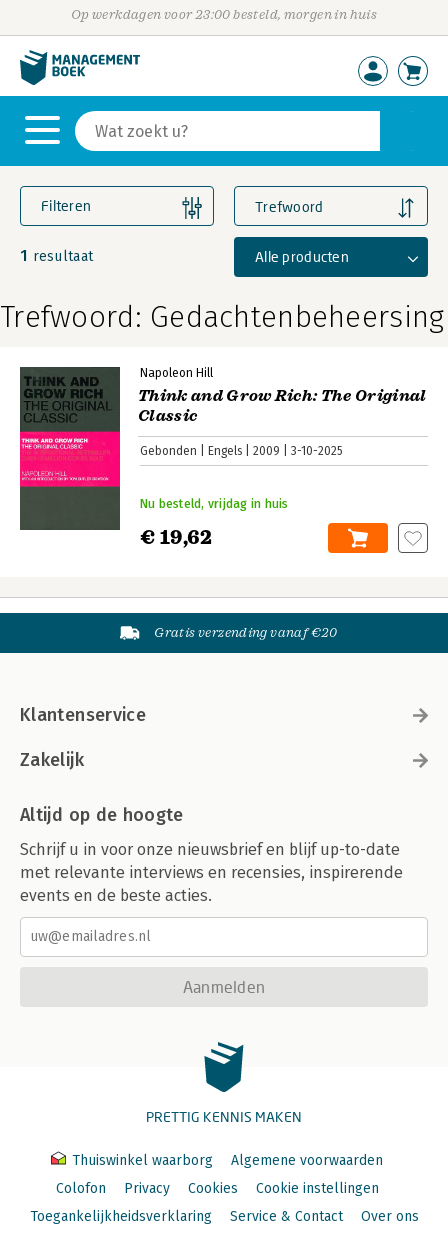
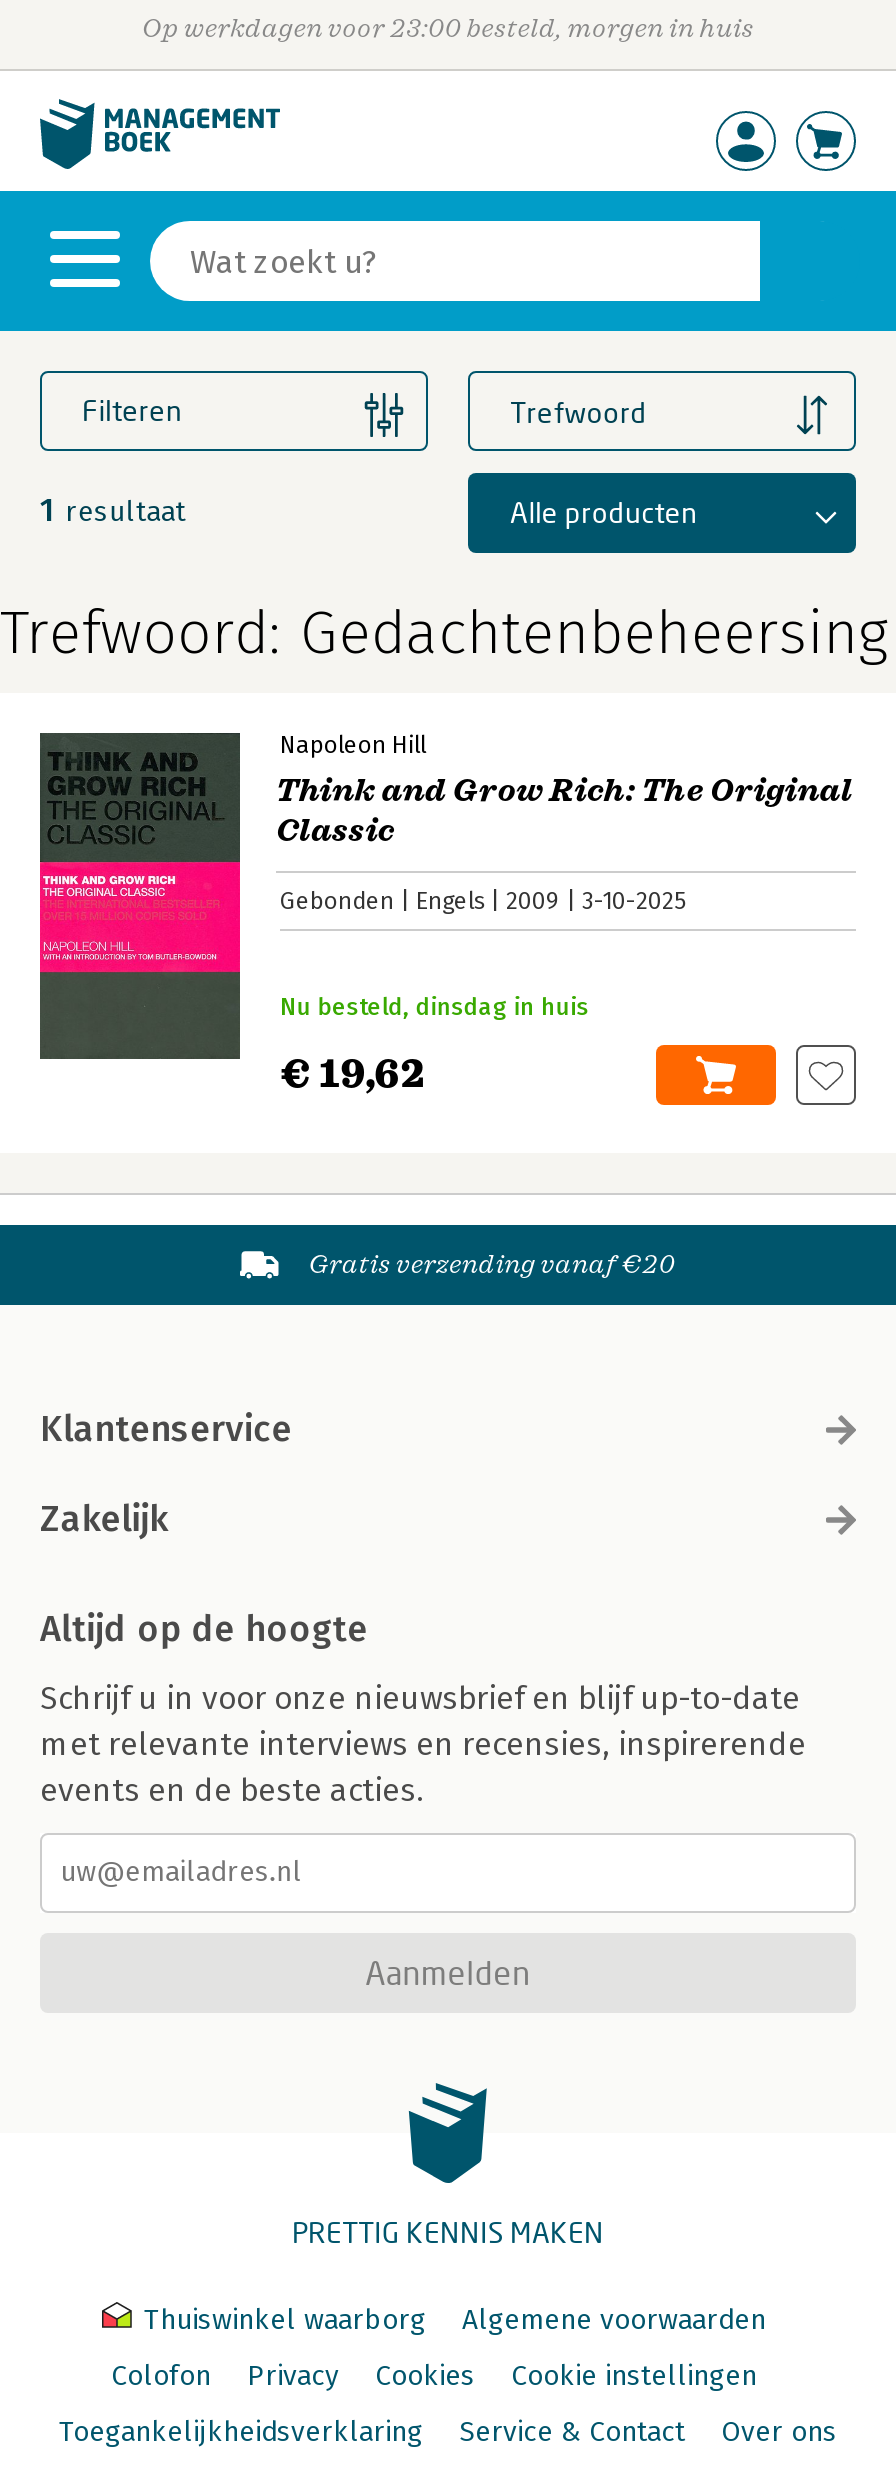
- Nu besteld, vrijdag in huis
+ Nu besteld, dinsdag in huis
